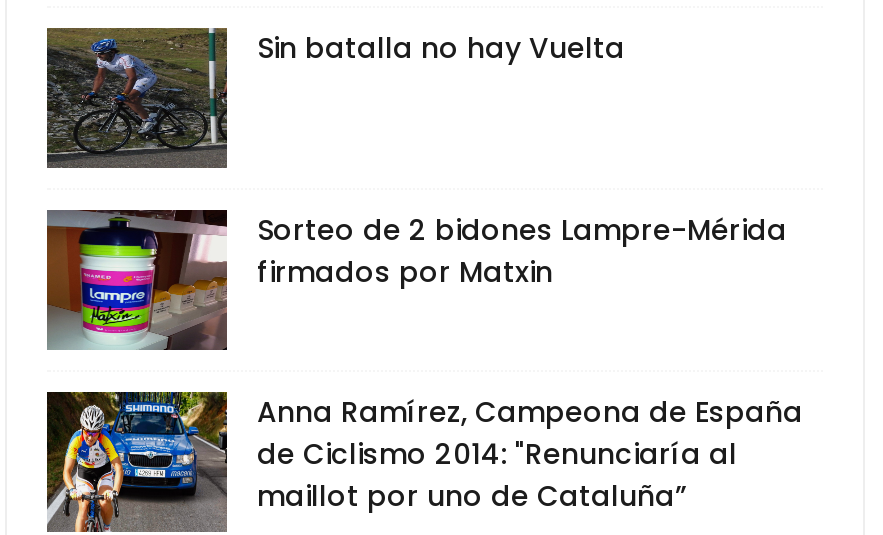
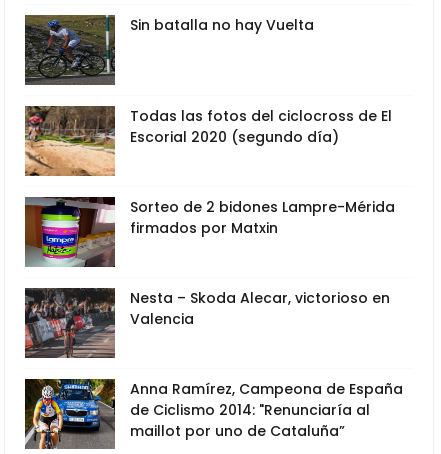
+ [image]
+ Todas las fotos del ciclocross de El
+ Escorial 2020 (segundo día)

+ [image]
+ Nesta – Skoda Alecar, victorioso en
+ Valencia
